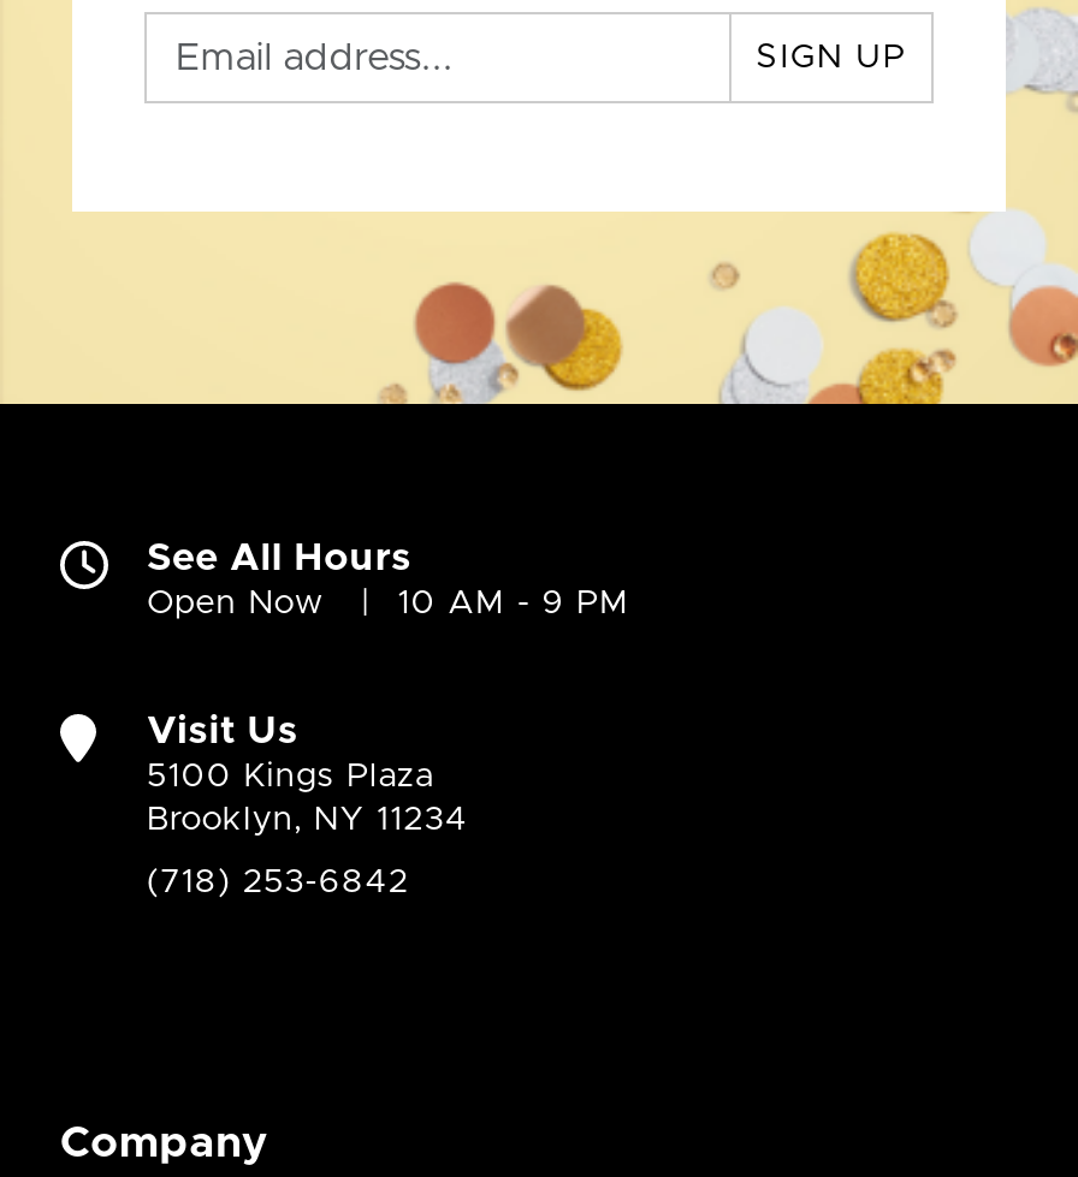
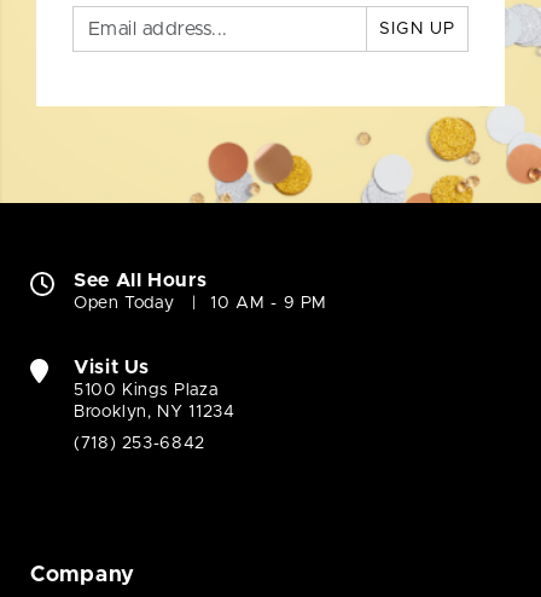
- Open Now
+ Open Today
